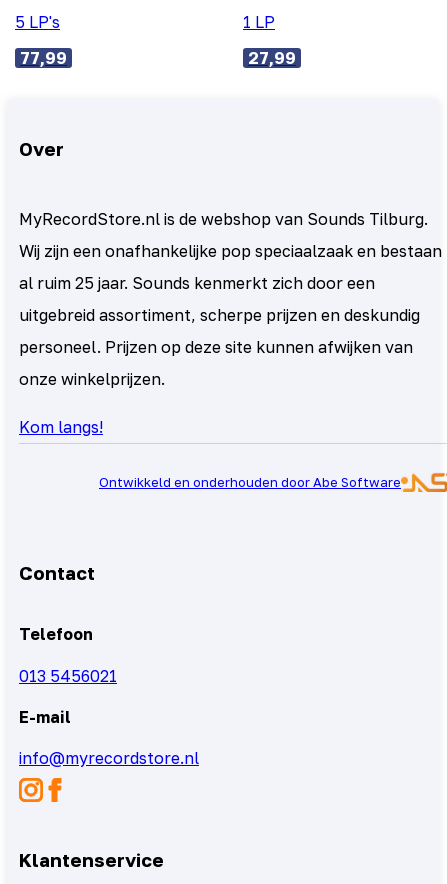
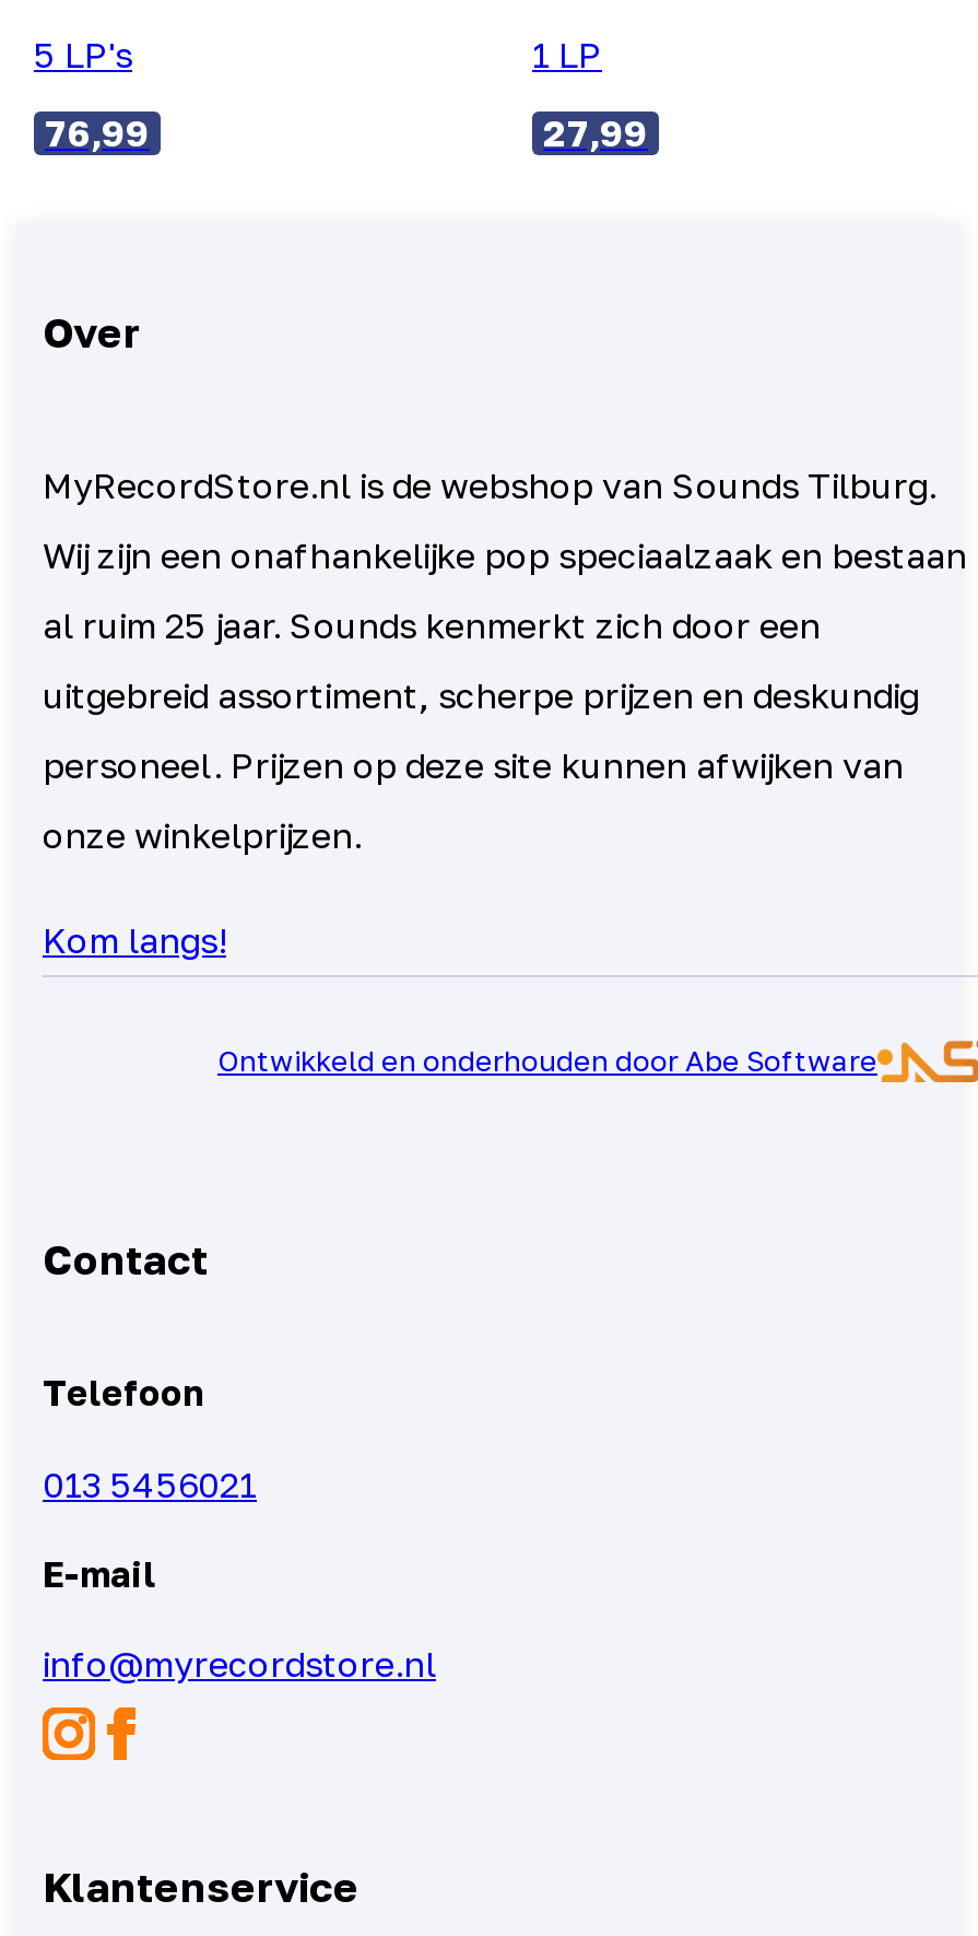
- 77,99
+ 76,99
